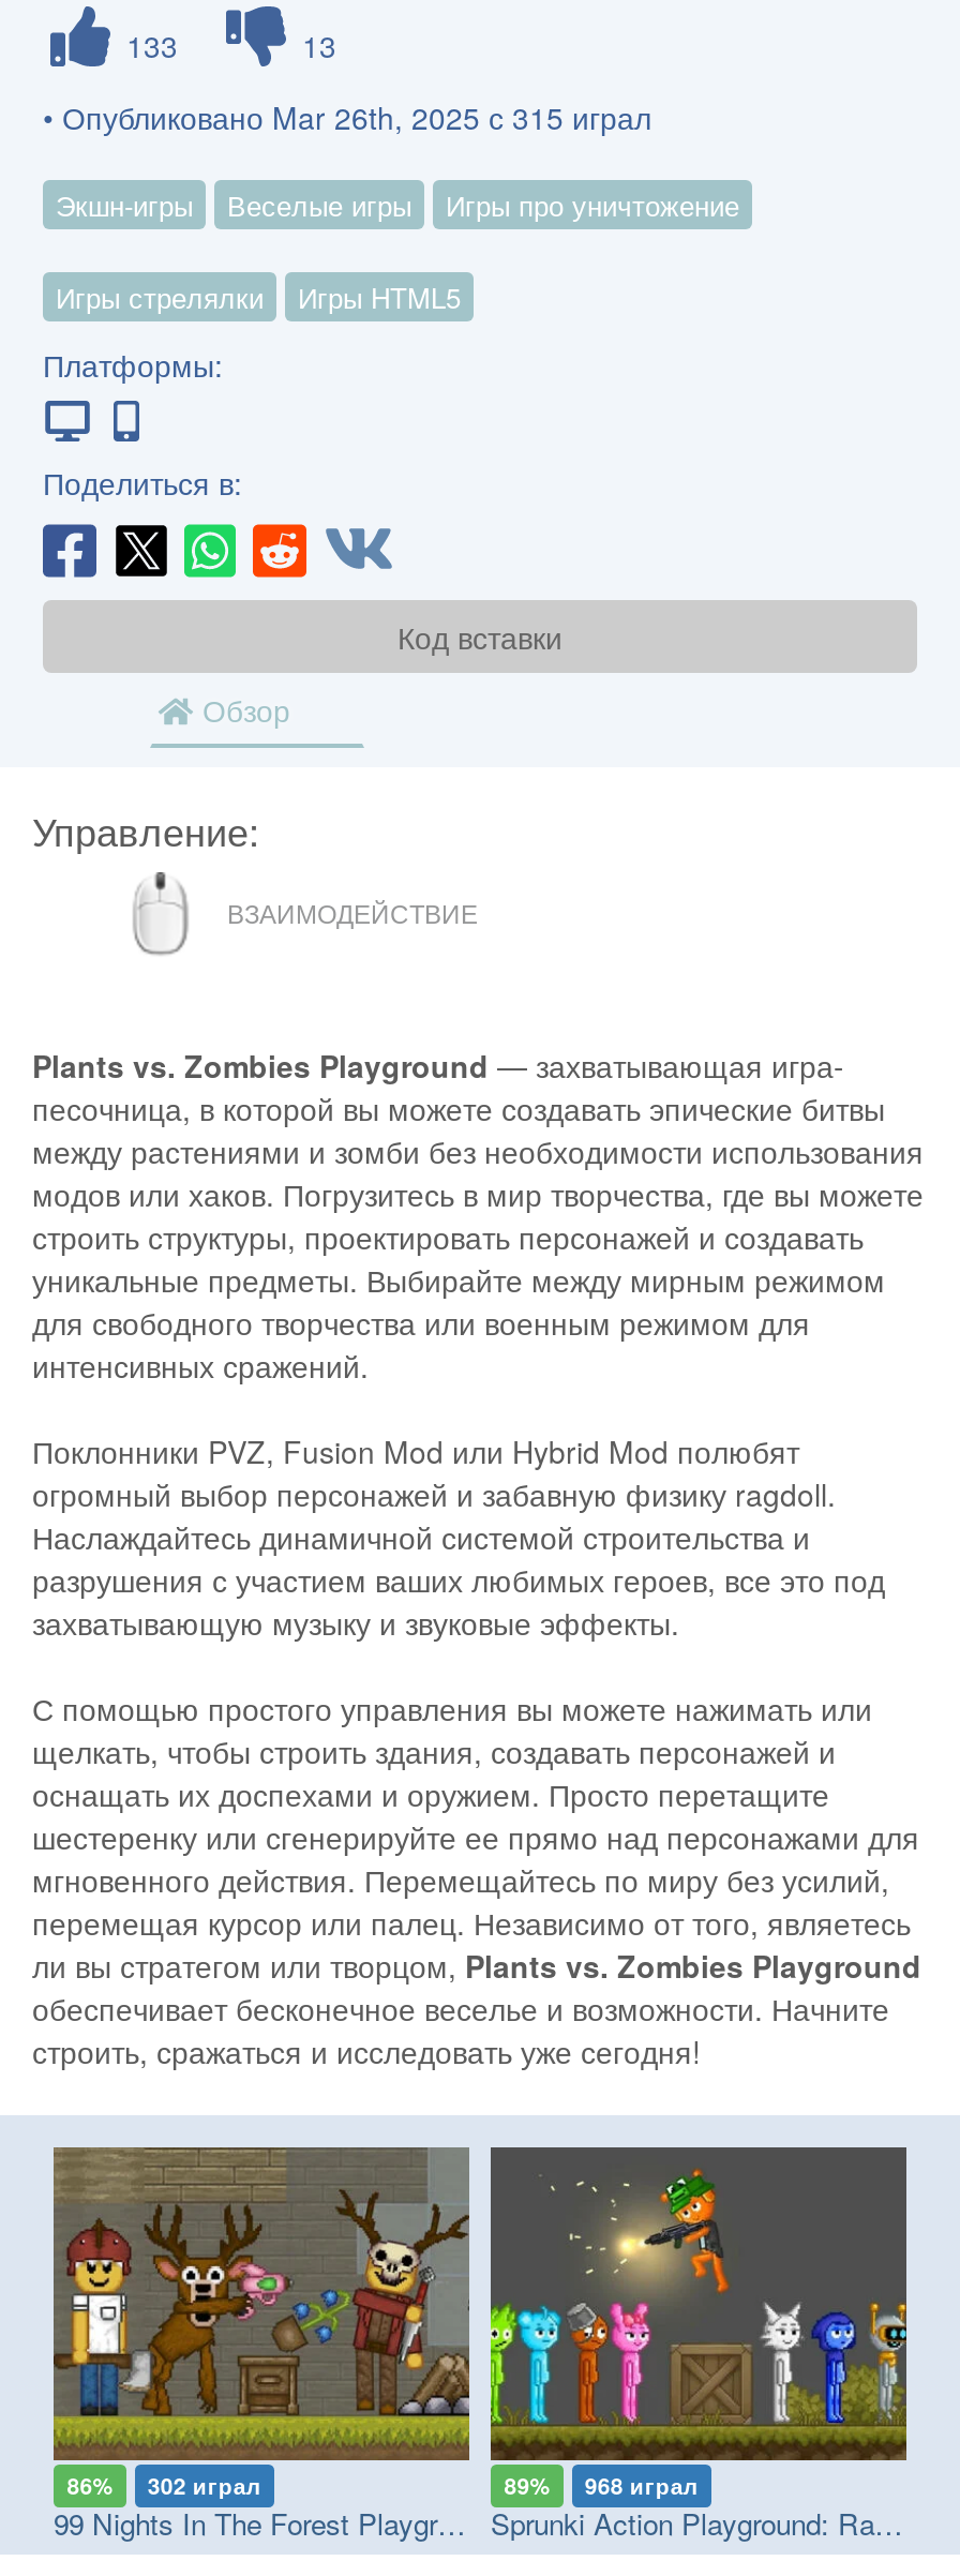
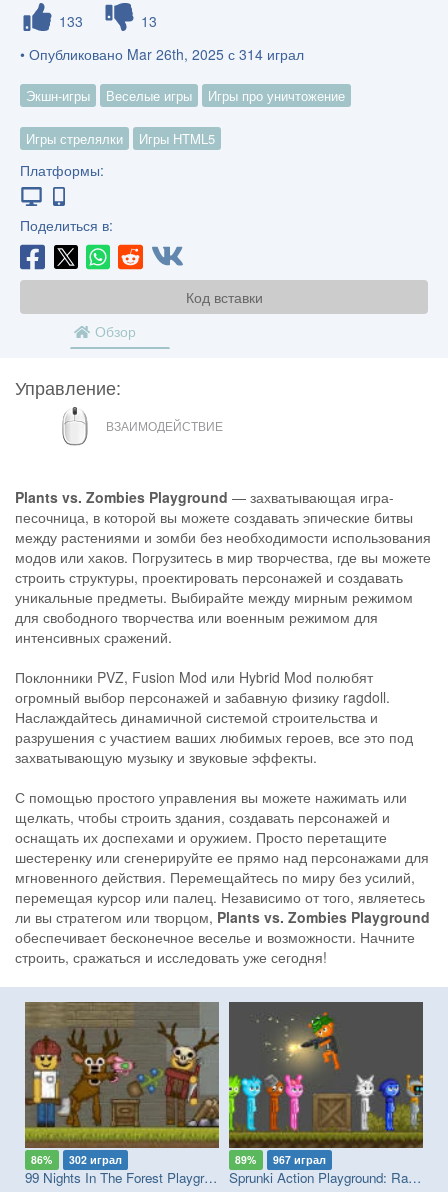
- • Опубликовано Mar 26th, 2025 с 315 играл
+ • Опубликовано Mar 26th, 2025 с 314 играл

- 89% 968 играл
+ 89% 967 играл
